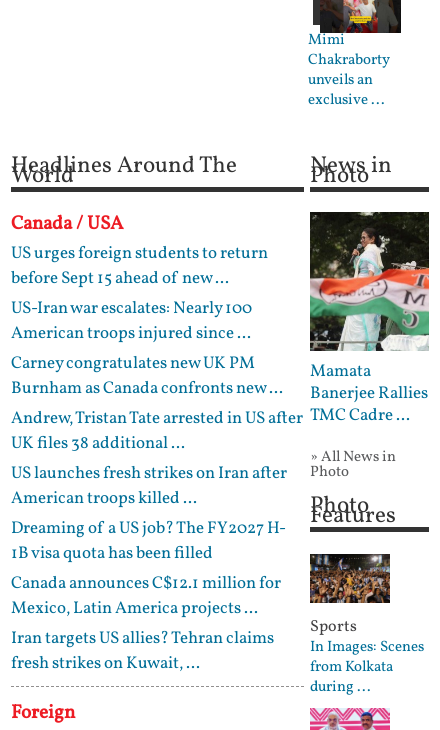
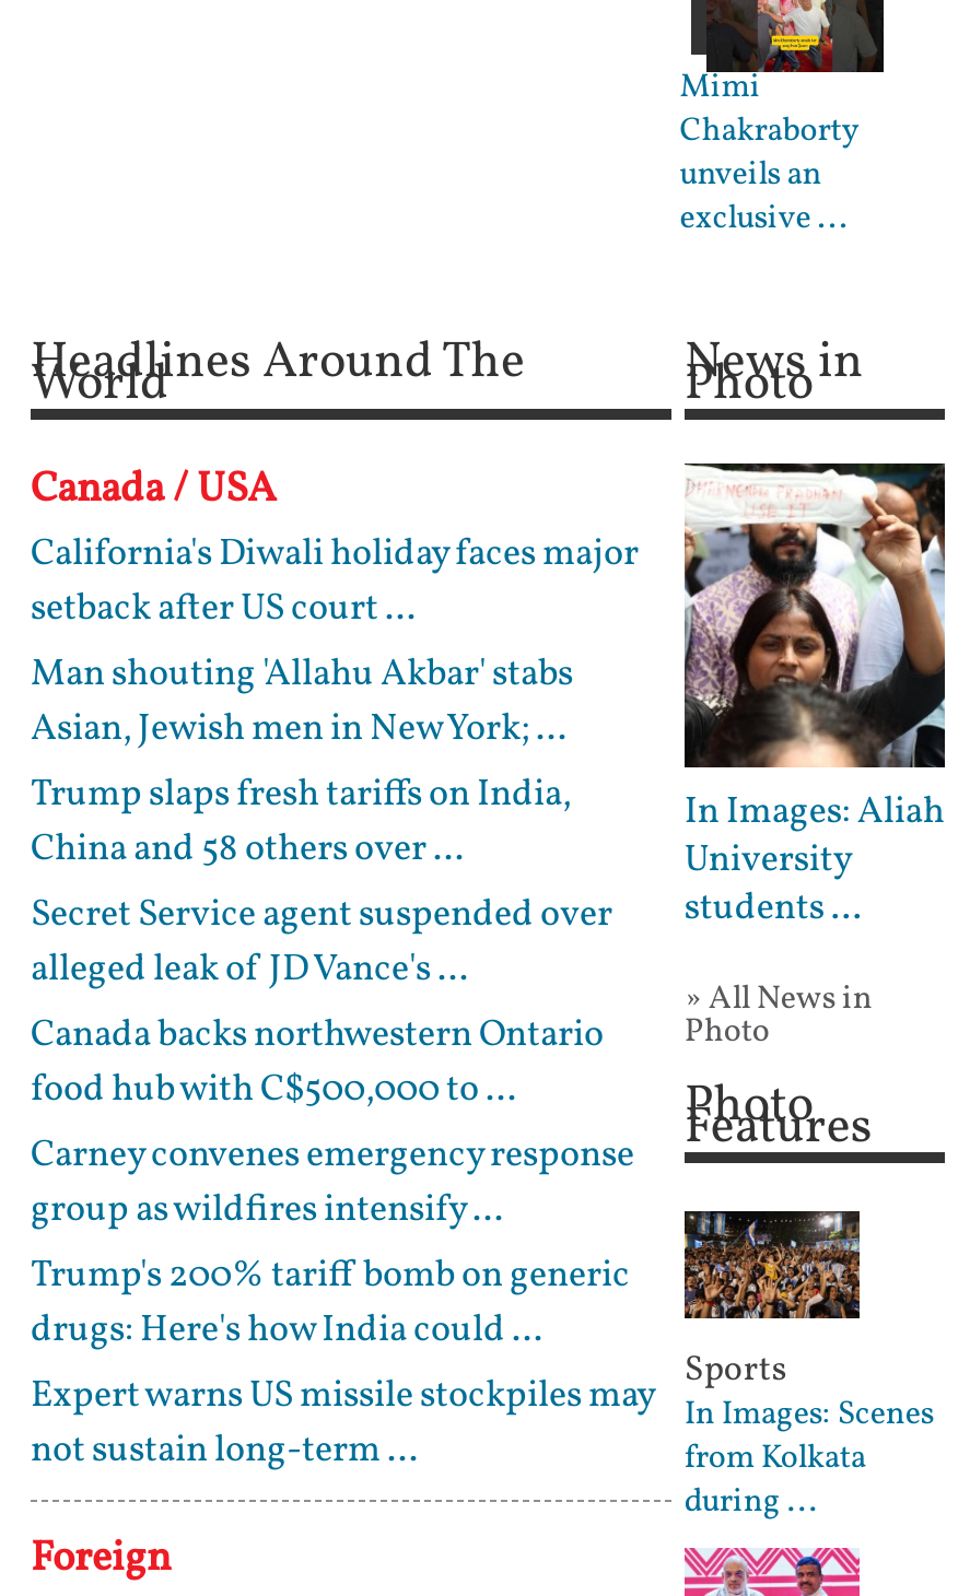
- [image]
- Mamata
- Banerjee Rallies
- TMC Cadre ...
+ [image]
+ In Images: Aliah
+ University
+ students ...

- US urges foreign students to return
- before Sept 15 ahead of new ...
- US-Iran war escalates: Nearly 100
- American troops injured since ...
- Carney congratulates new UK PM
- Burnham as Canada confronts new ...
- Andrew, Tristan Tate arrested in US after
- UK files 38 additional ...
- US launches fresh strikes on Iran after
- American troops killed ...
- Dreaming of a US job? The FY2027 H-
- 1B visa quota has been filled
- Canada announces C$12.1 million for
- Mexico, Latin America projects ...
- Iran targets US allies? Tehran claims
- fresh strikes on Kuwait, ...
+ California's Diwali holiday faces major
+ setback after US court ...
+ Man shouting 'Allahu Akbar' stabs
+ Asian, Jewish men in New York; ...
+ Trump slaps fresh tariffs on India,
+ China and 58 others over ...
+ Secret Service agent suspended over
+ alleged leak of JD Vance's ...
+ Canada backs northwestern Ontario
+ food hub with C$500,000 to ...
+ Carney convenes emergency response
+ group as wildfires intensify ...
+ Trump's 200% tariff bomb on generic
+ drugs: Here's how India could ...
+ Expert warns US missile stockpiles may
+ not sustain long-term ...
